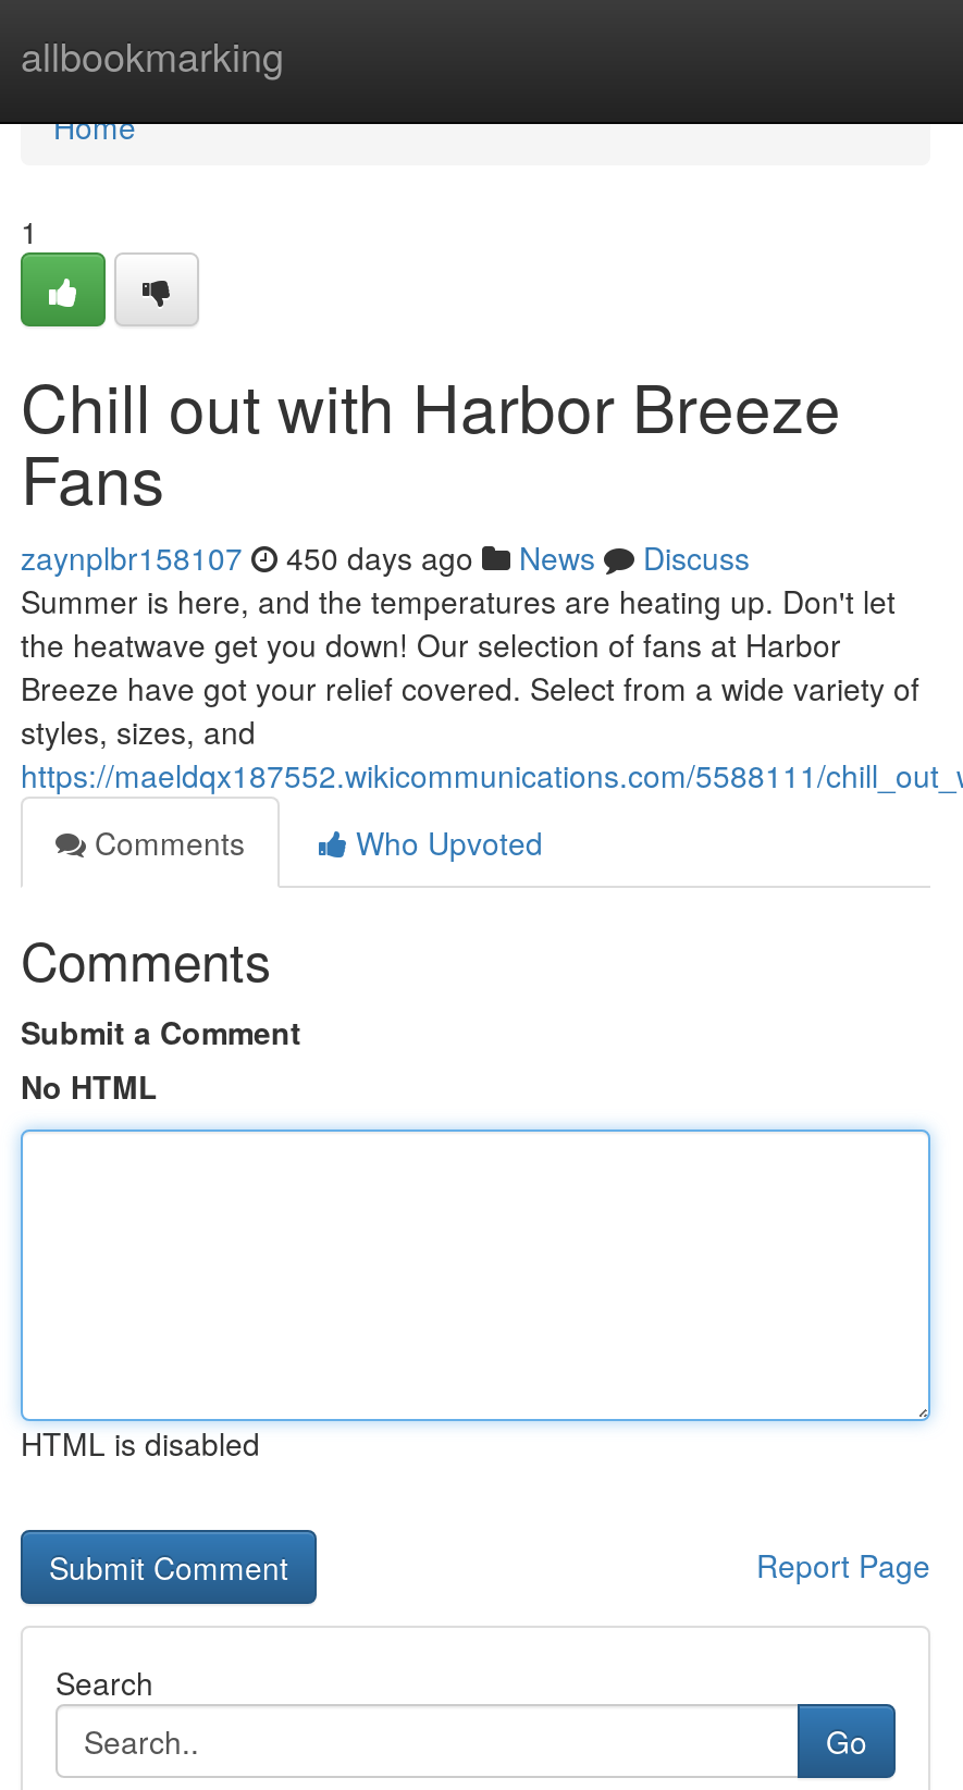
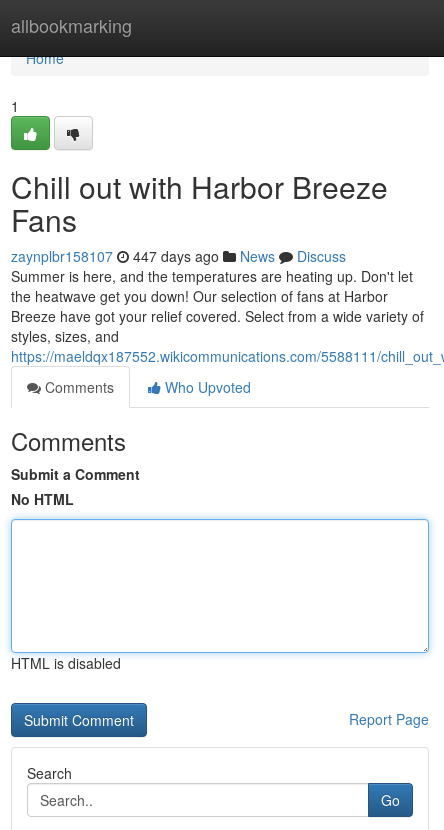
- zaynplbr158107 450 days ago News Discuss
+ zaynplbr158107 447 days ago News Discuss
